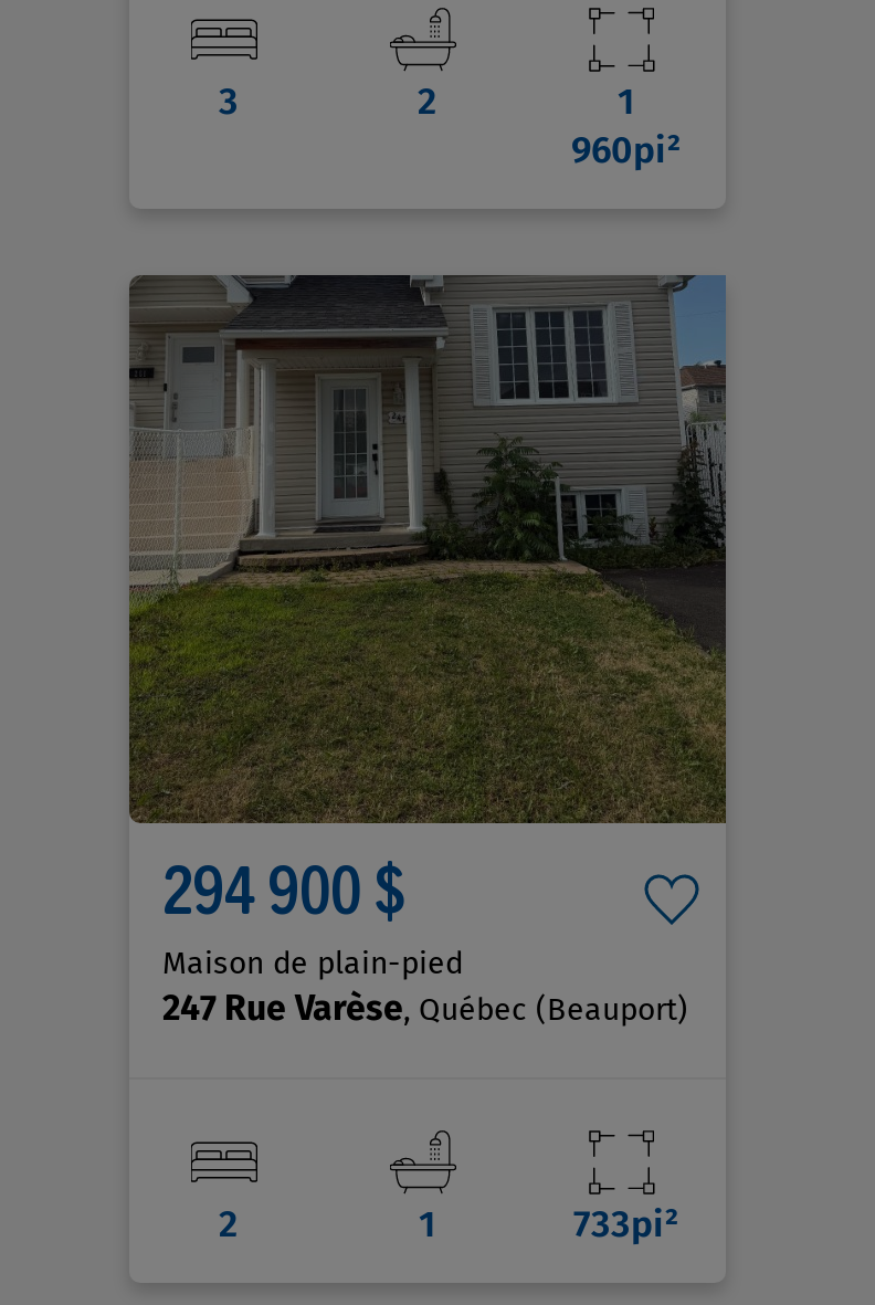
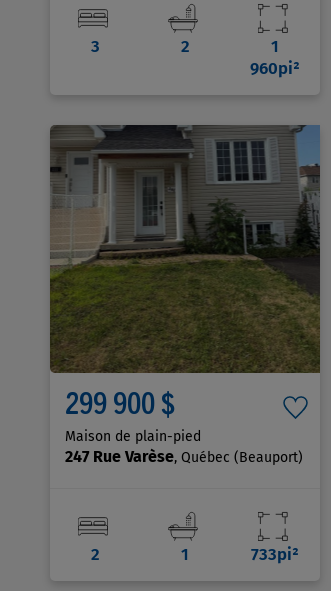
- 294 900 $
+ 299 900 $
